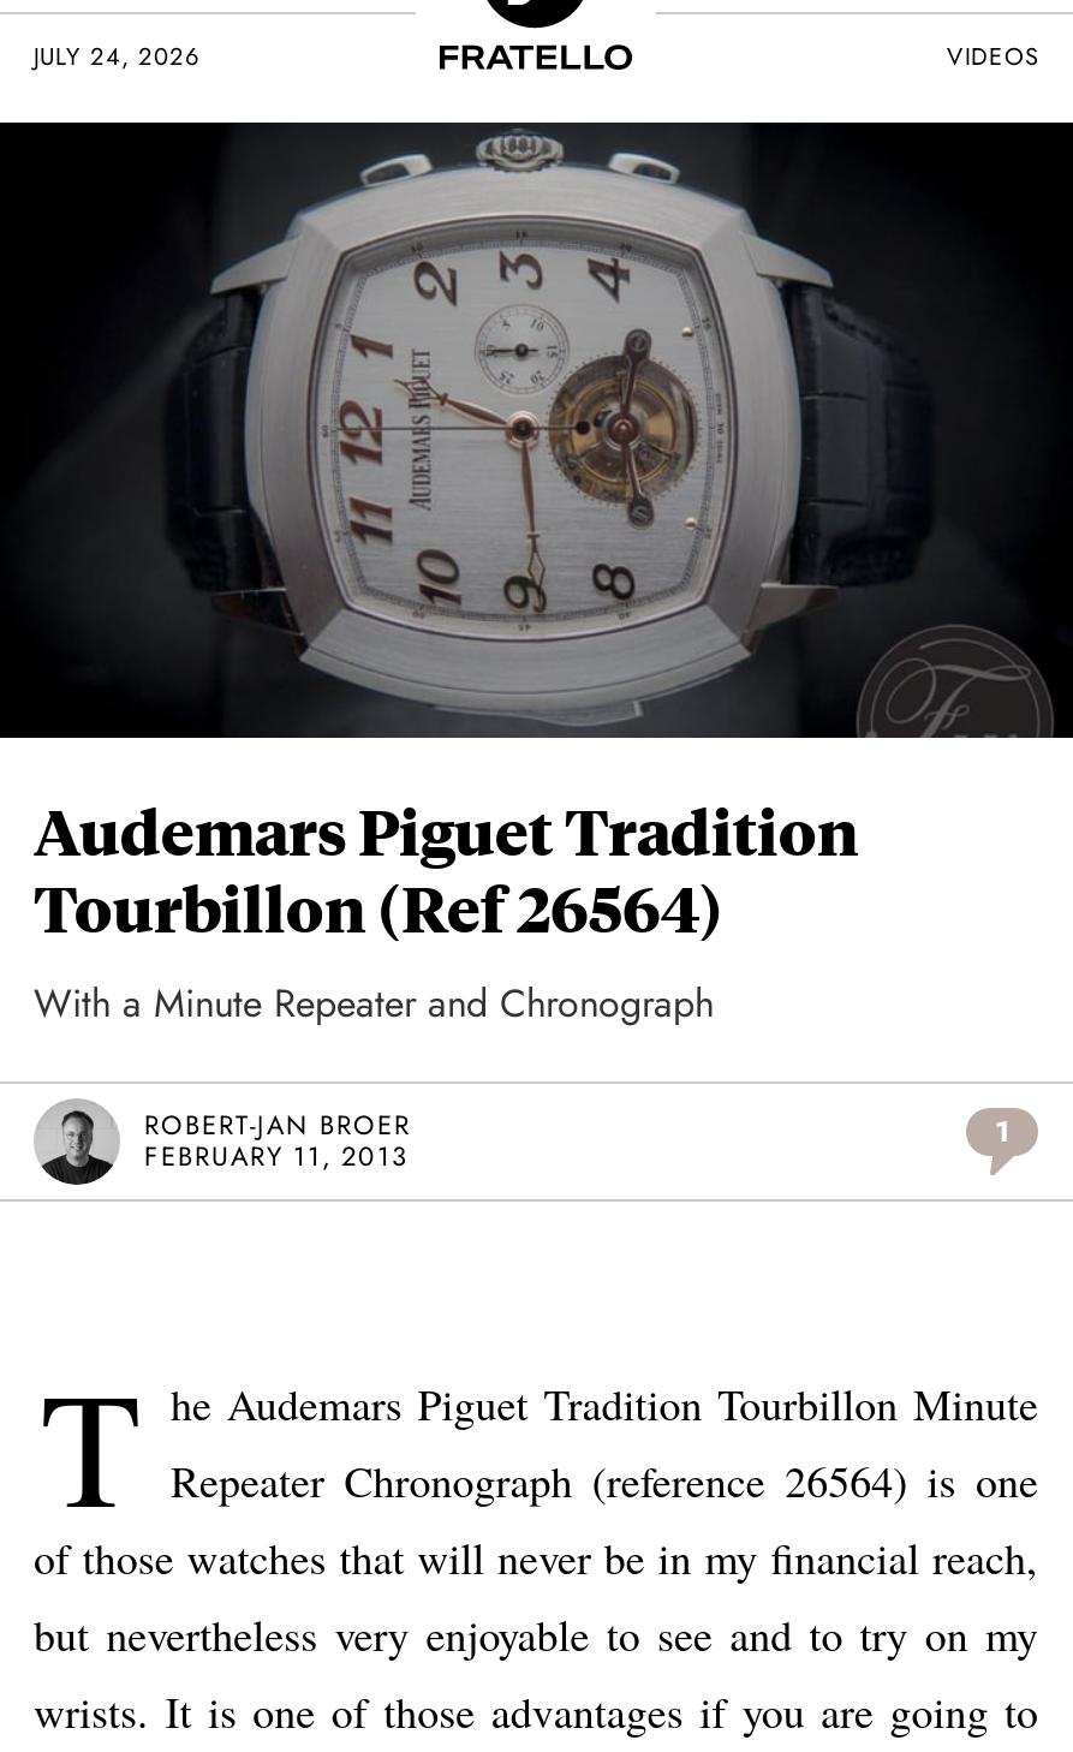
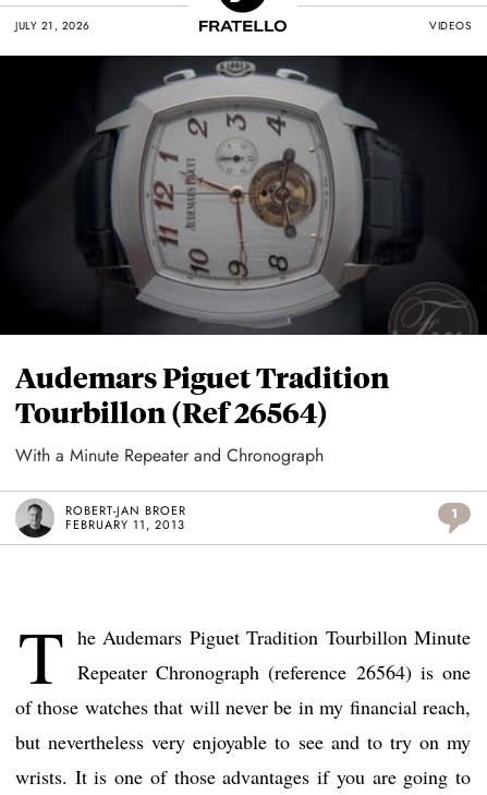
- JULY 24, 2026
+ JULY 21, 2026
